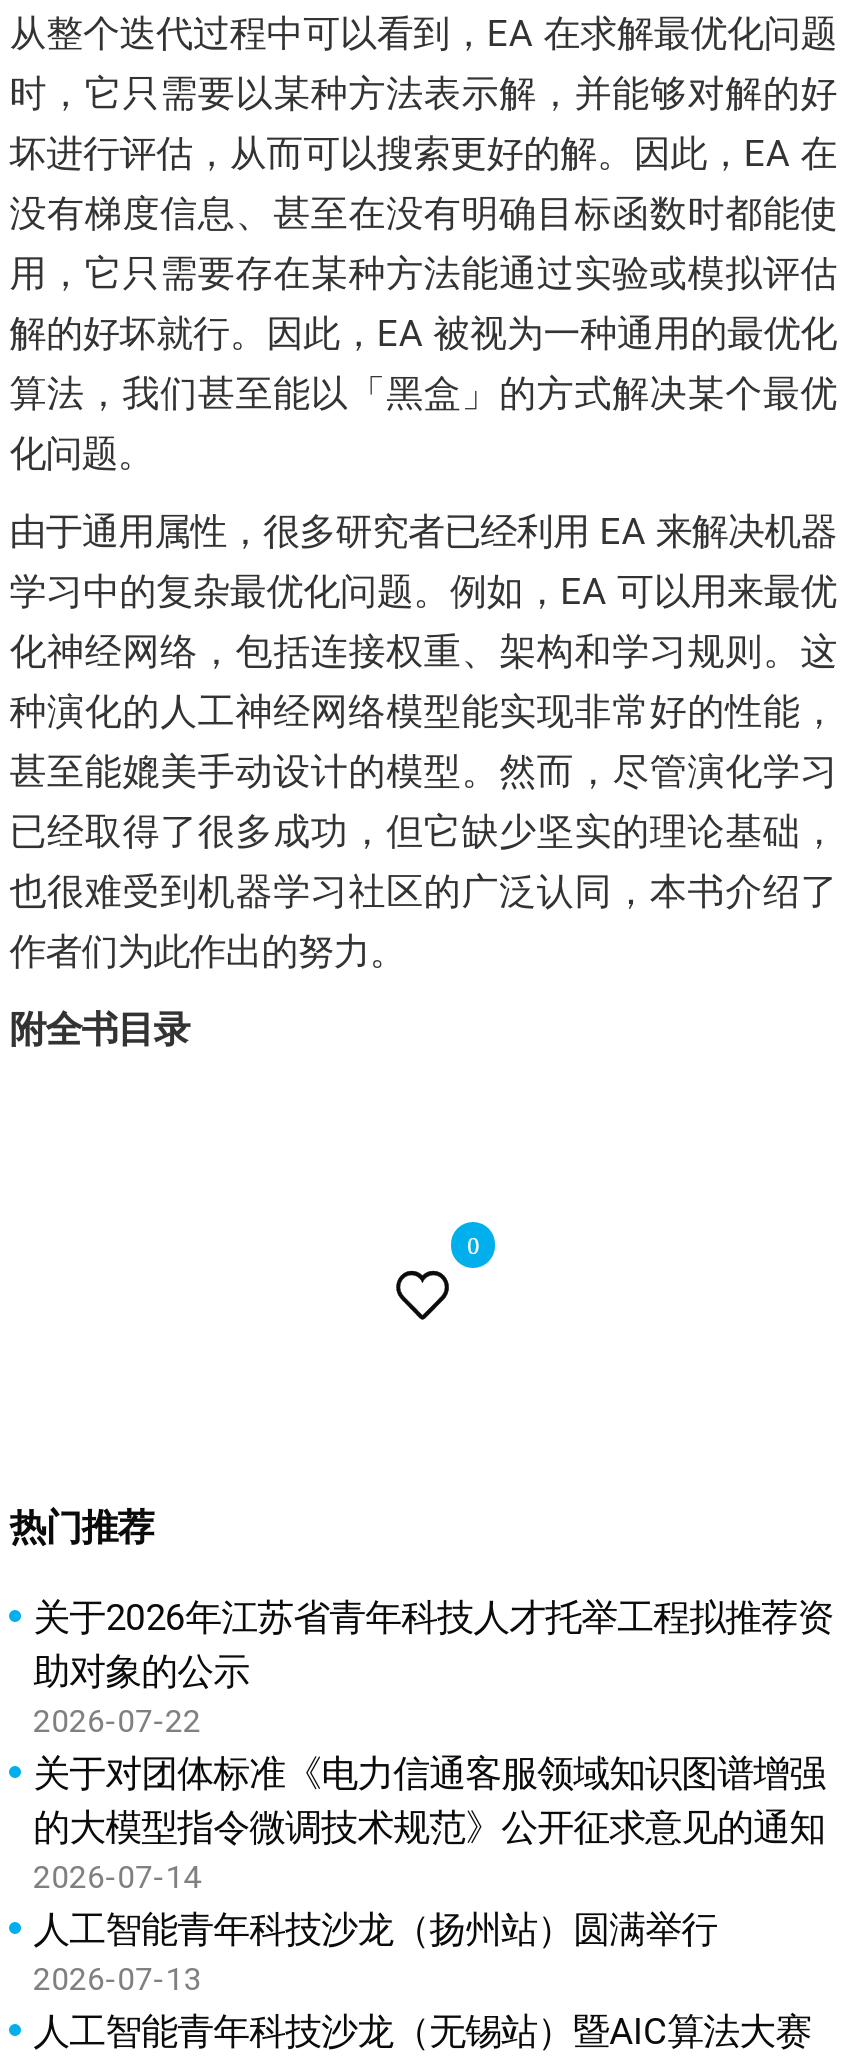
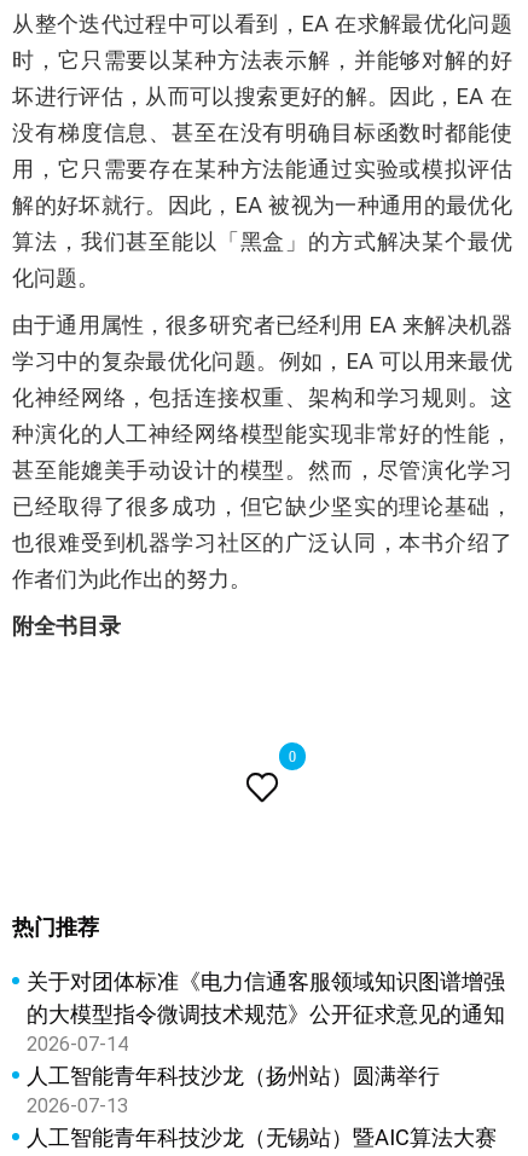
- 关于2026年江苏省青年科技人才托举工程拟推荐资
- 助对象的公示
- 2026-07-22
